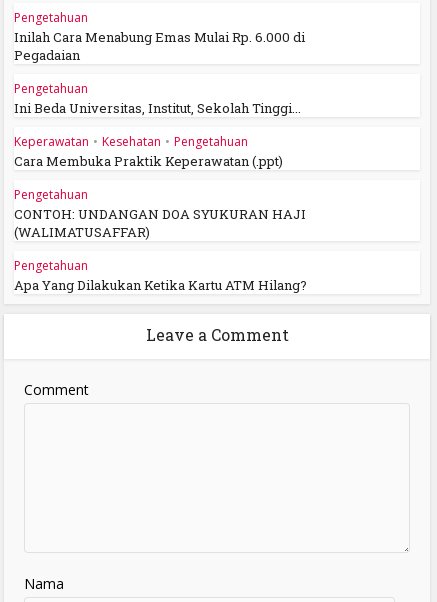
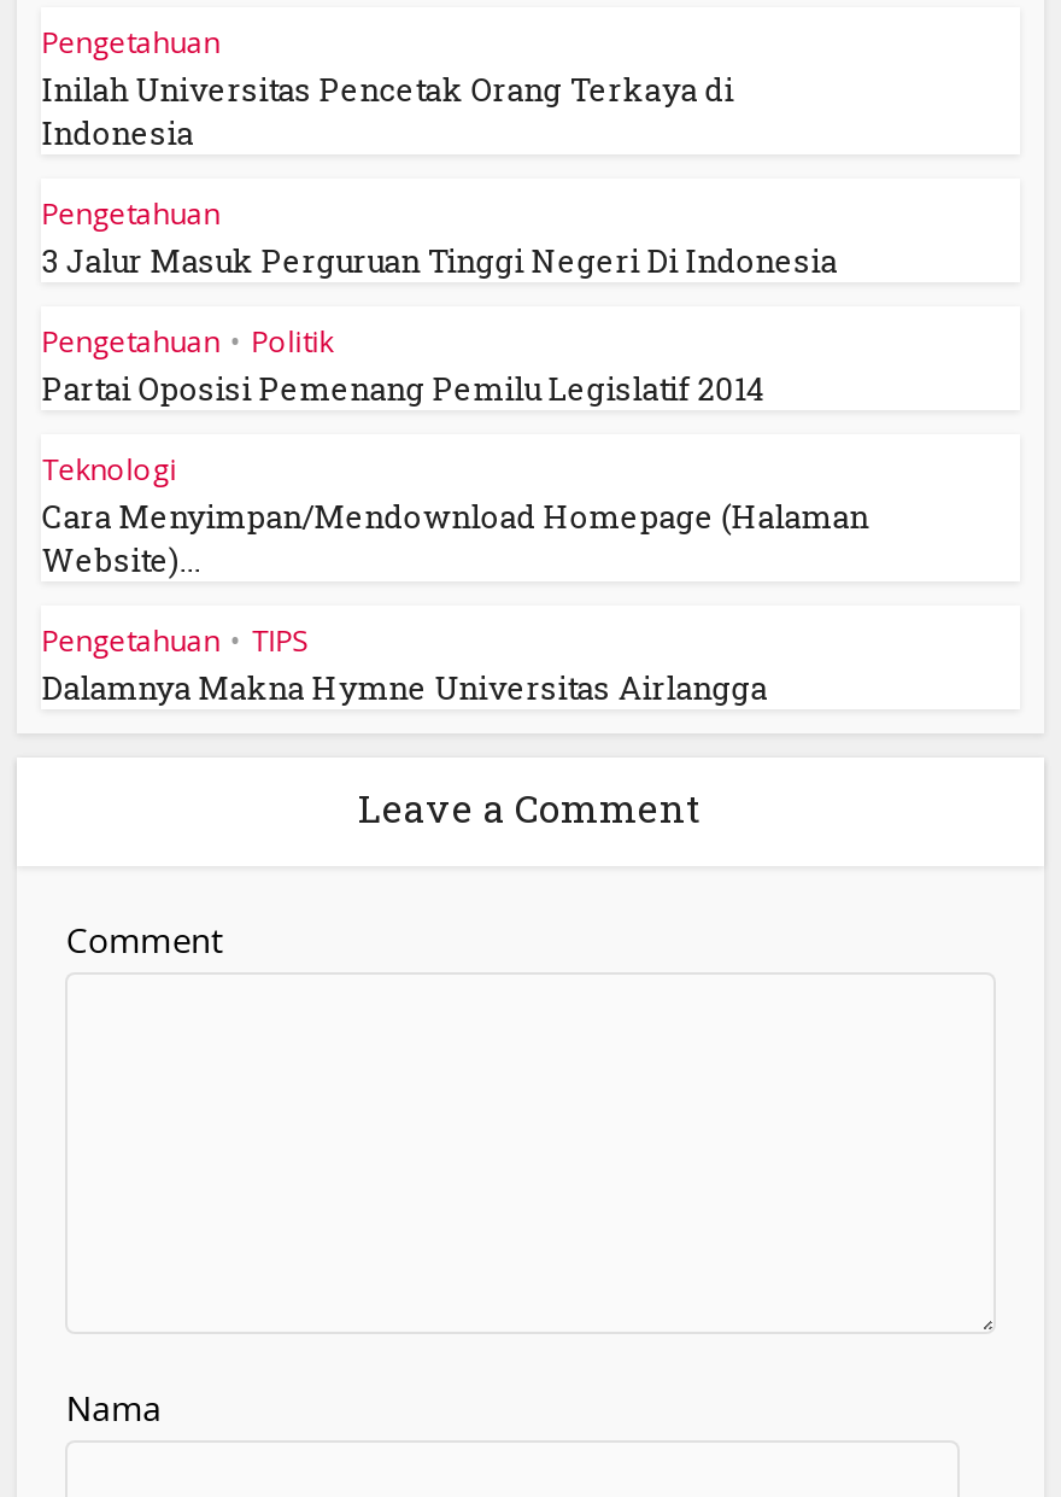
- Inilah Cara Menabung Emas Mulai Rp. 6.000 di
- Pegadaian
+ Inilah Universitas Pencetak Orang Terkaya di
+ Indonesia

- Ini Beda Universitas, Institut, Sekolah Tinggi...
+ 3 Jalur Masuk Perguruan Tinggi Negeri Di Indonesia

- Keperawatan • Kesehatan • Pengetahuan
- Cara Membuka Praktik Keperawatan (.ppt)
+ Pengetahuan • Politik
+ Partai Oposisi Pemenang Pemilu Legislatif 2014

- Pengetahuan
- CONTOH: UNDANGAN DOA SYUKURAN HAJI
- (WALIMATUSAFFAR)
+ Teknologi
+ Cara Menyimpan/Mendownload Homepage (Halaman
+ Website)...

- Pengetahuan
- Apa Yang Dilakukan Ketika Kartu ATM Hilang?
+ Pengetahuan • TIPS
+ Dalamnya Makna Hymne Universitas Airlangga
